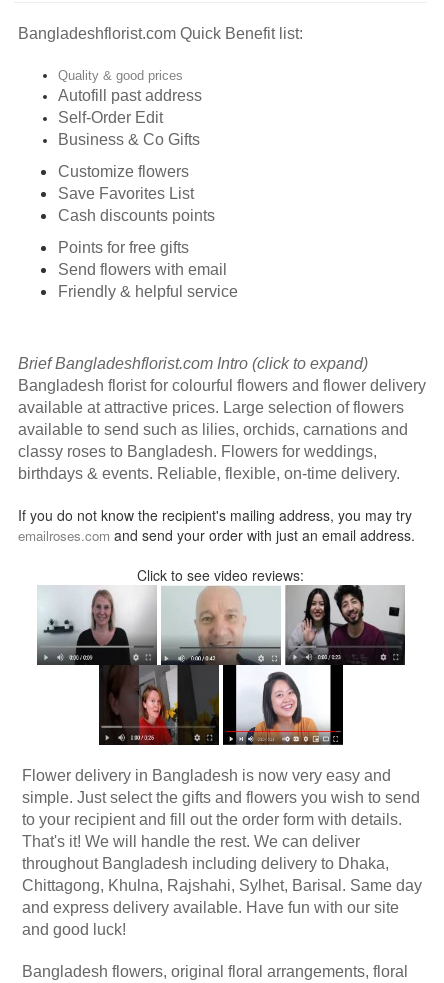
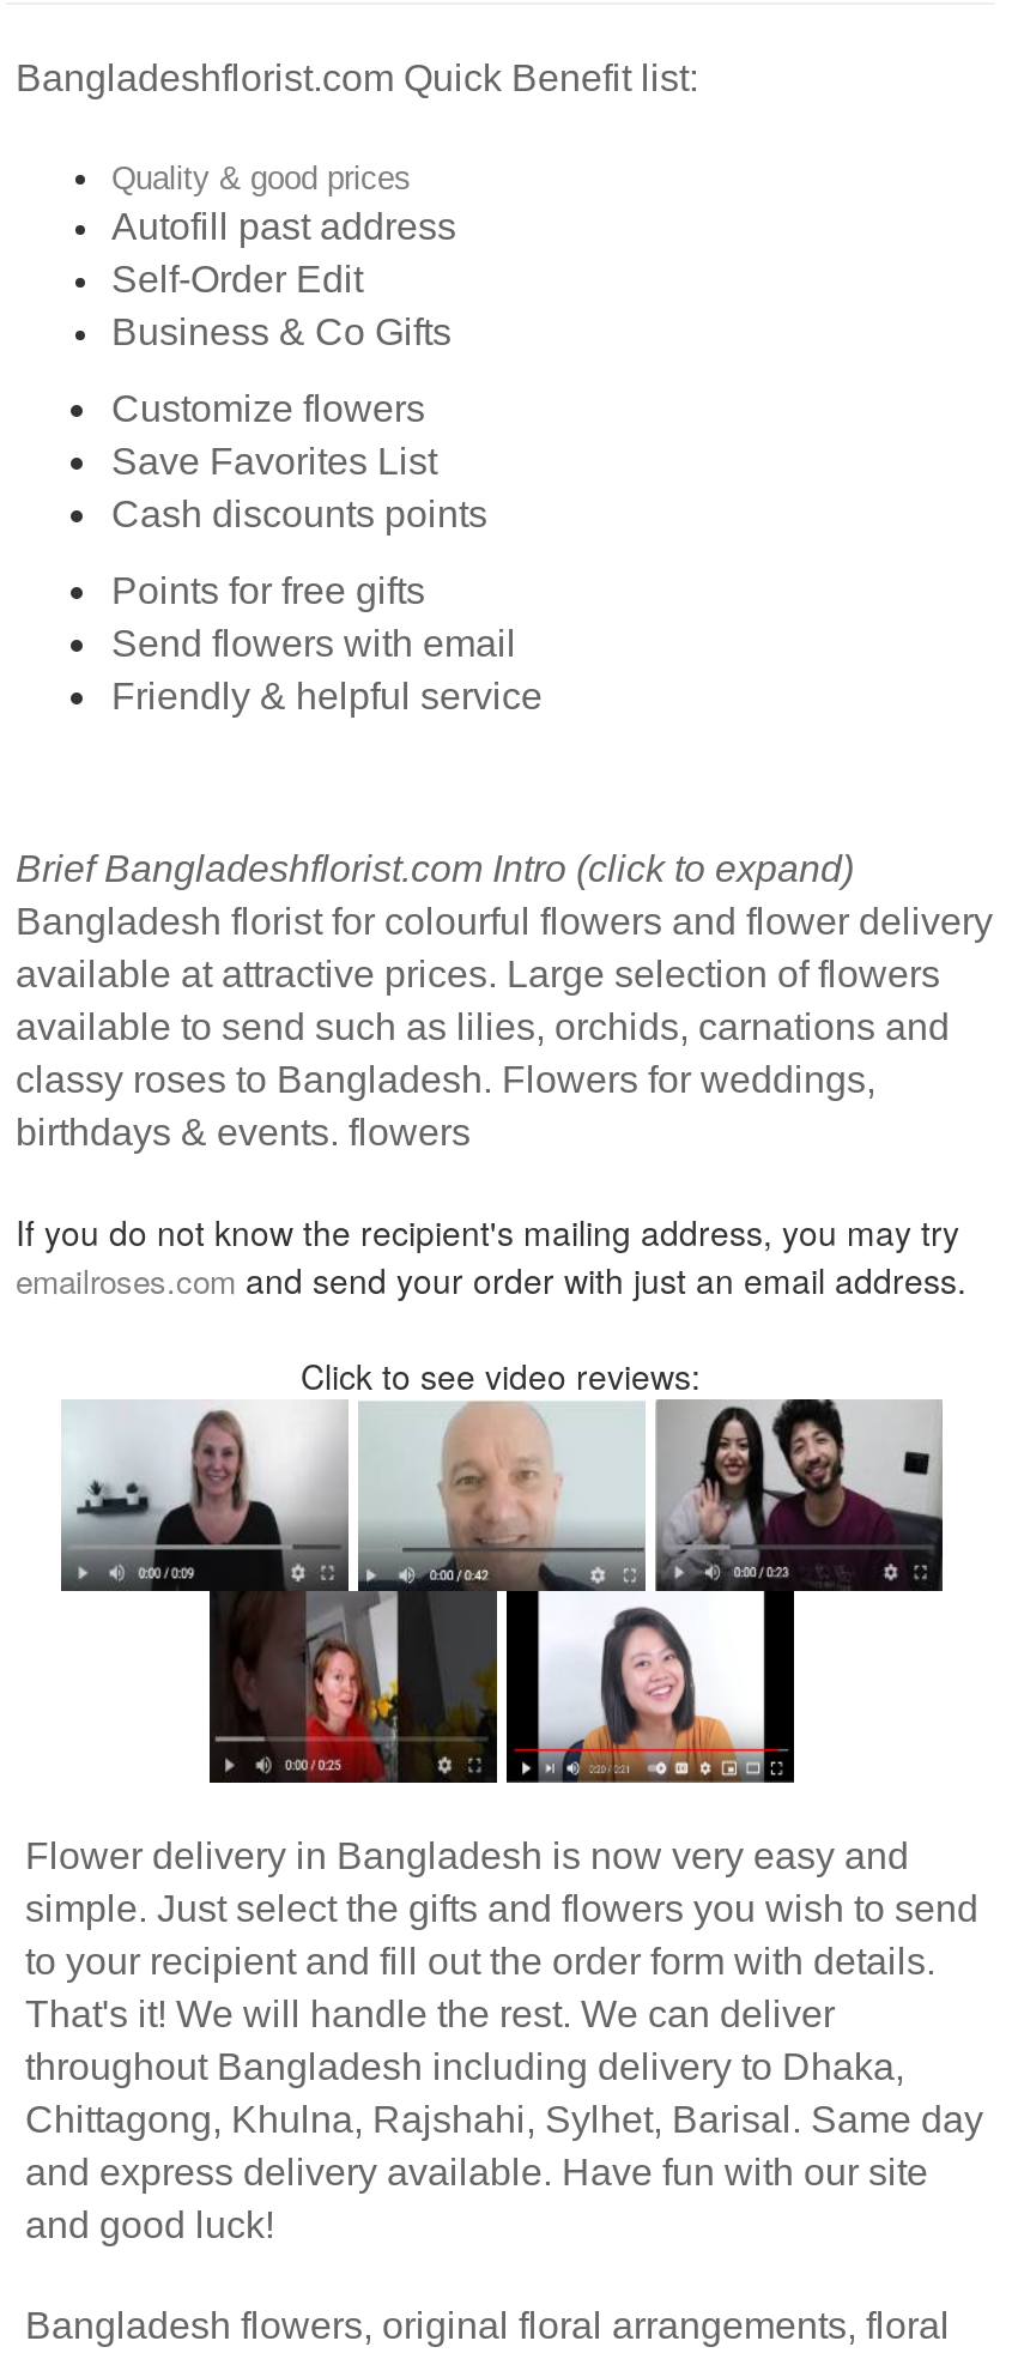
- birthdays & events. Reliable, flexible, on-time delivery.
+ birthdays & events. flowers
